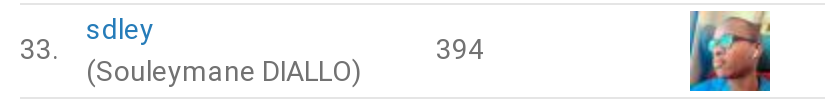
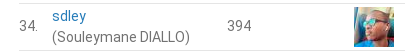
- 33.
+ 34.
